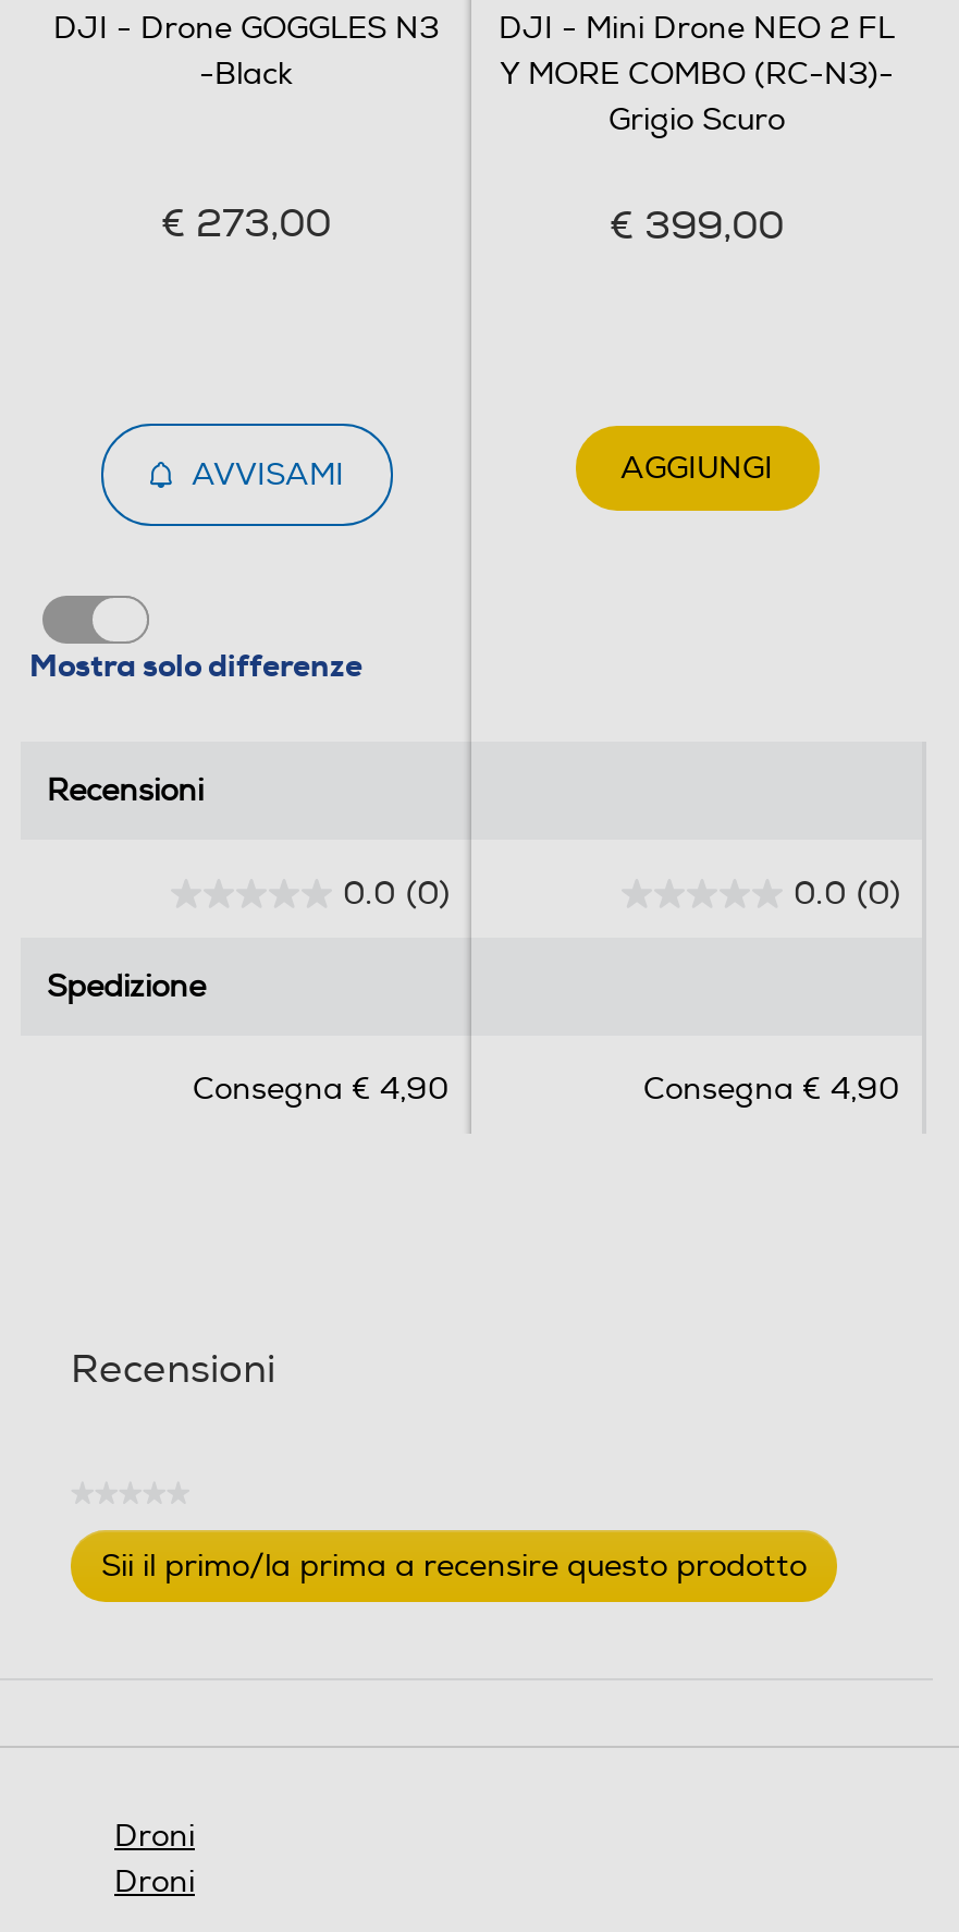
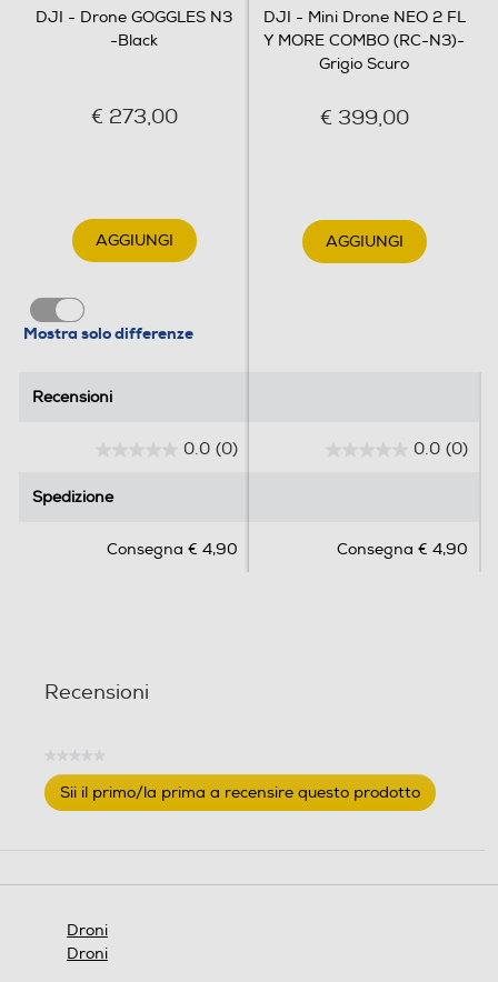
- AVVISAMI
+ AGGIUNGI
